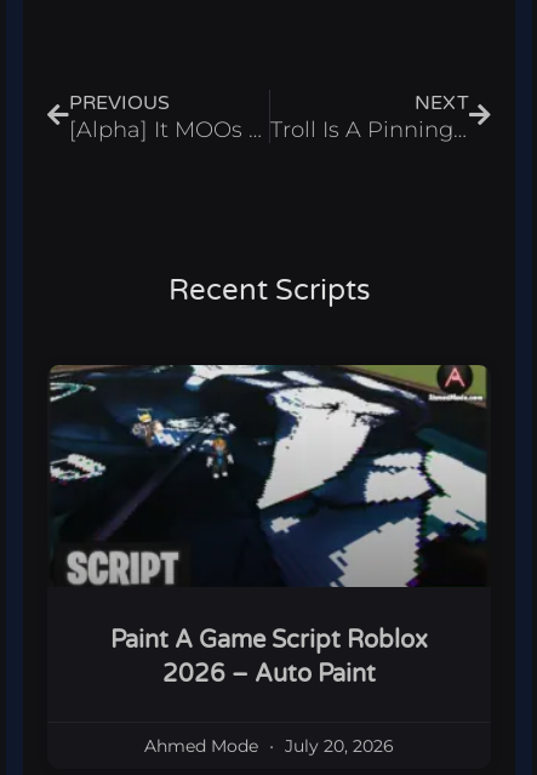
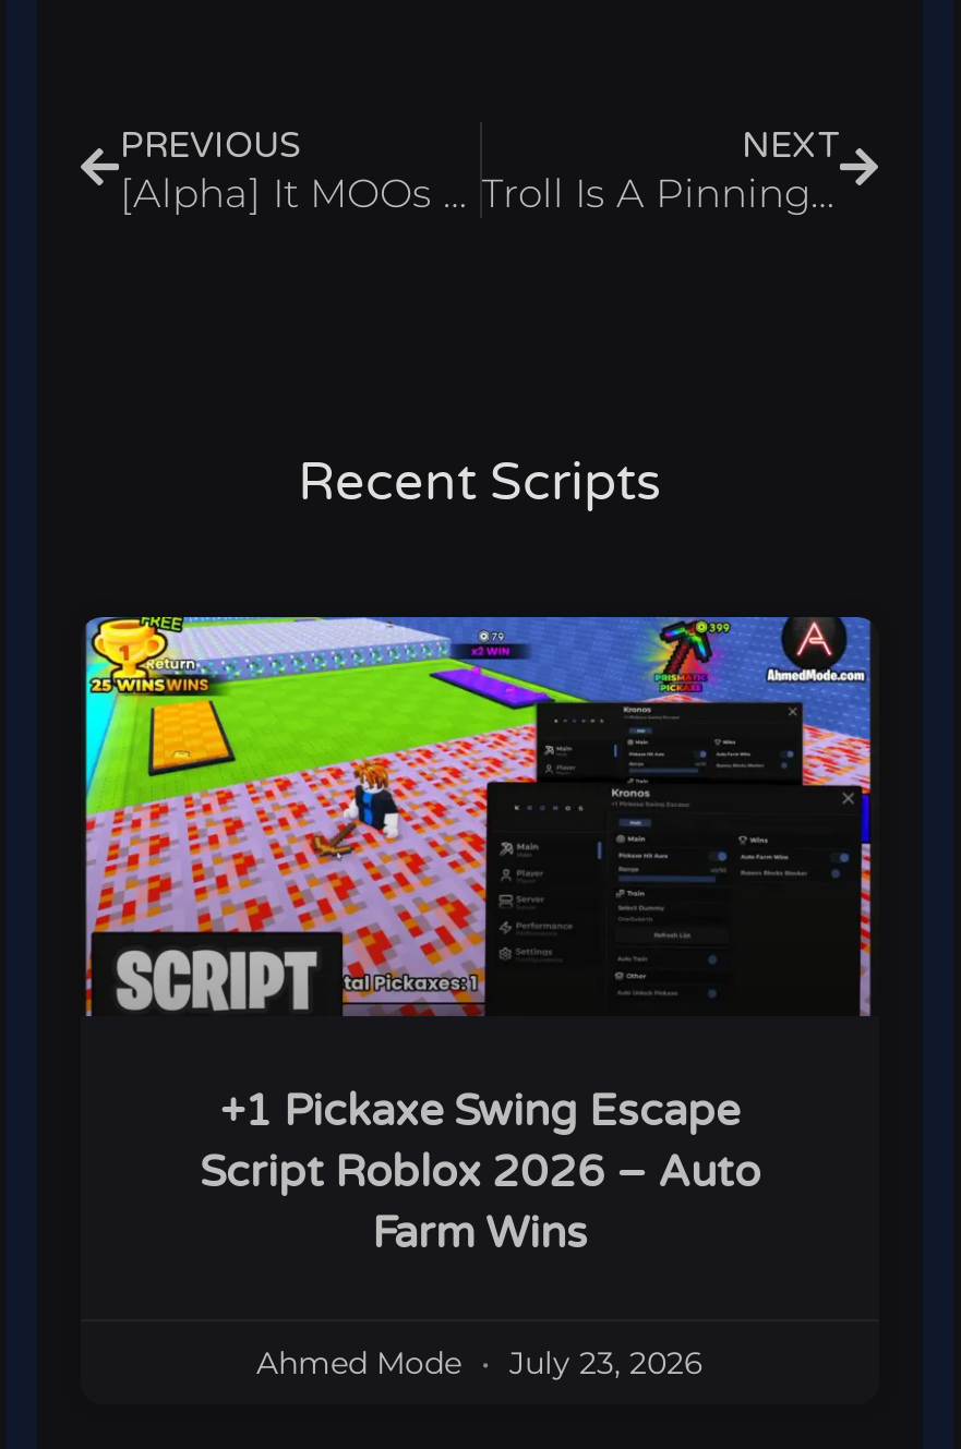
- [image]
- Paint A Game Script Roblox
- 2026 – Auto Paint
+ [image]
+ +1 Pickaxe Swing Escape
+ Script Roblox 2026 – Auto
+ Farm Wins

- Ahmed Mode July 20, 2026
+ Ahmed Mode July 23, 2026
